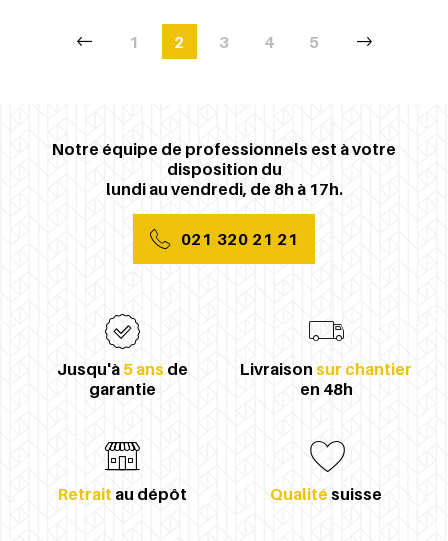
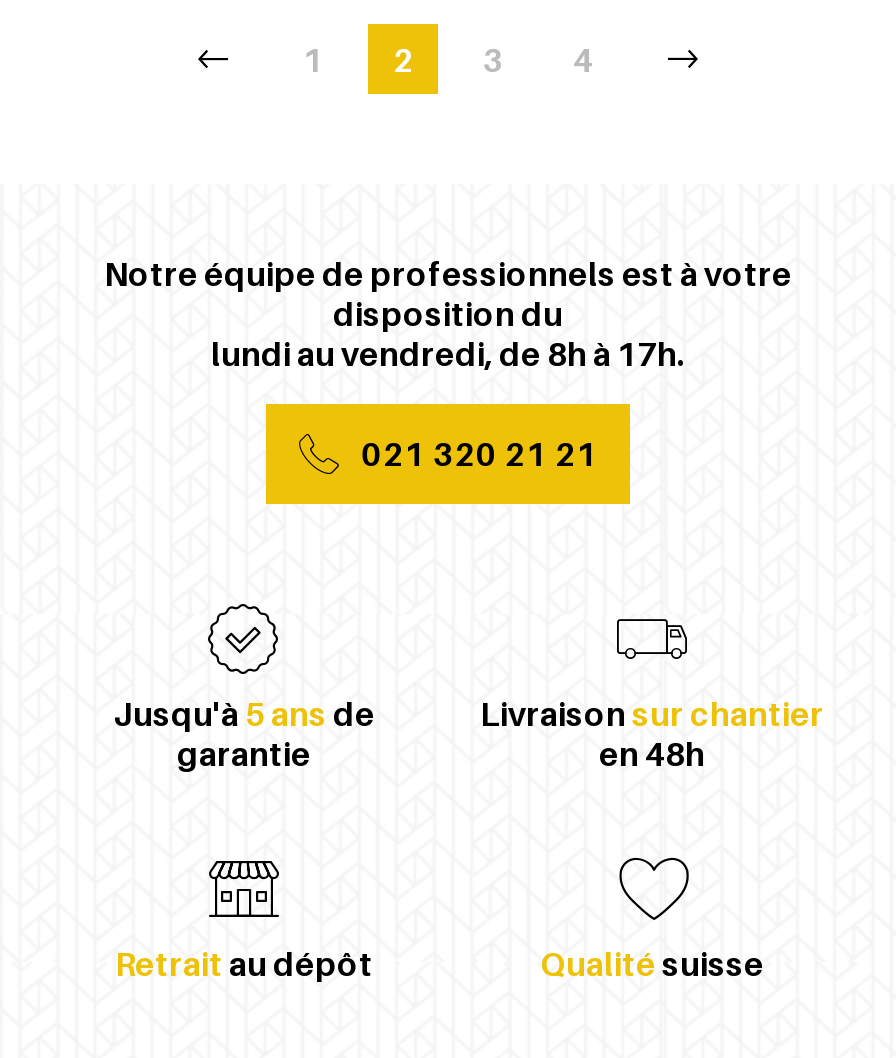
- 5
